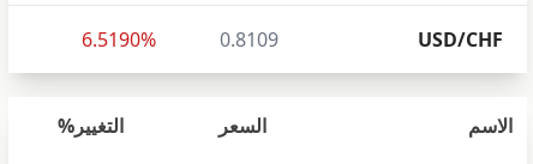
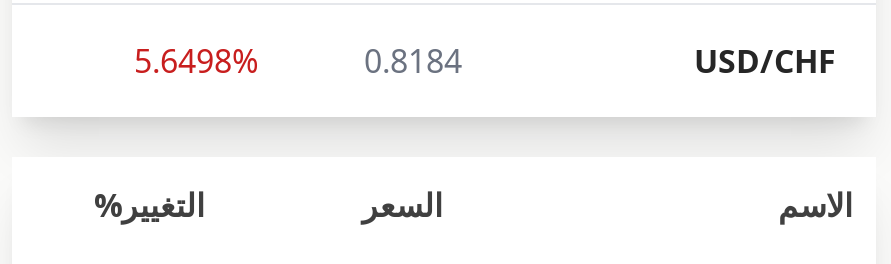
- 6.5190%
+ 5.6498%

- 0.8109
+ 0.8184
